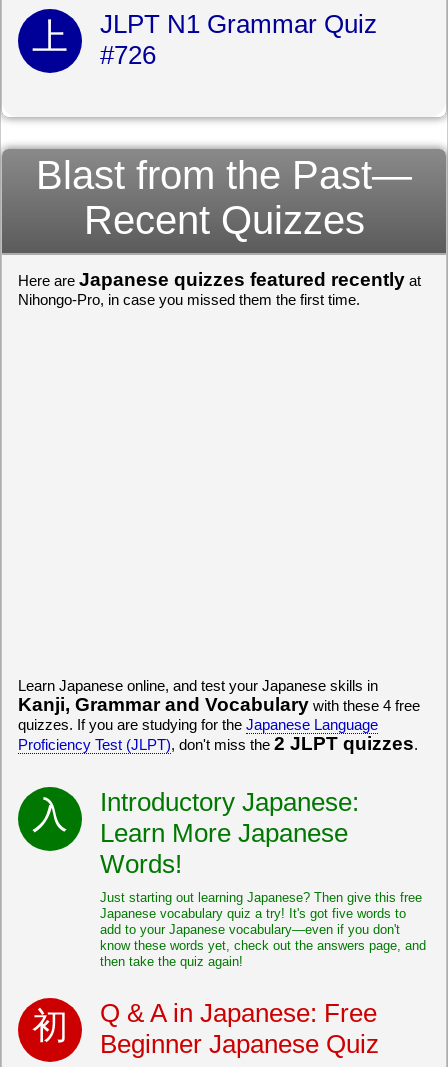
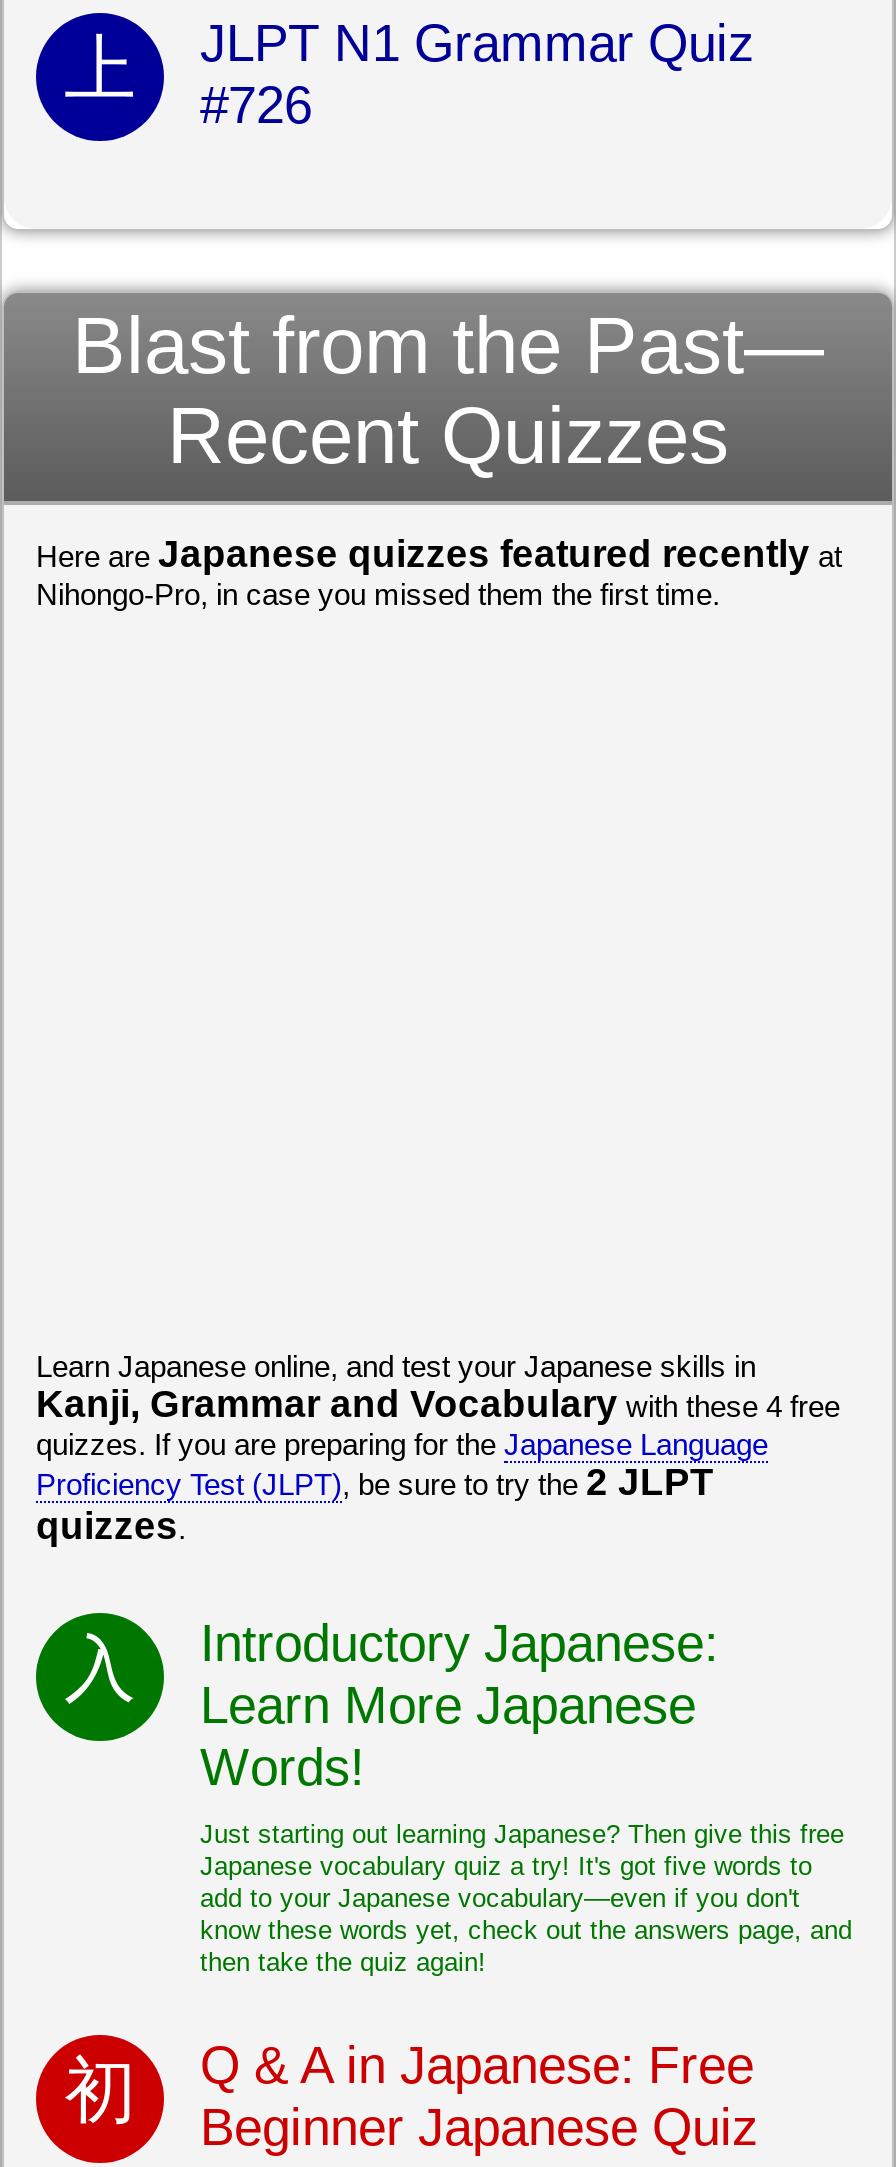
- quizzes. If you are studying for the Japanese Language
- Proficiency Test (JLPT), don't miss the2 JLPT quizzes.
+ quizzes. If you are preparing for the Japanese Language
+ Proficiency Test (JLPT), be sure to try the2 JLPT
+ quizzes.
